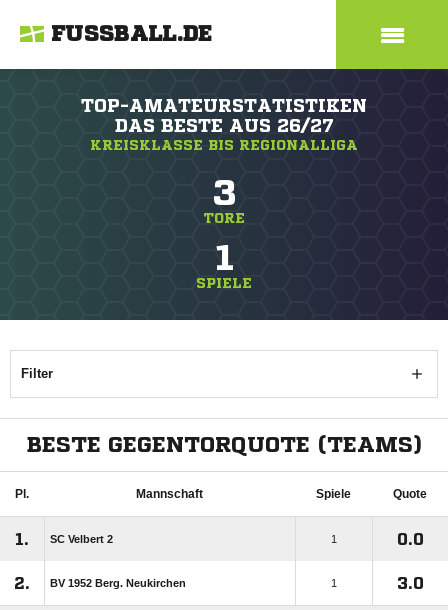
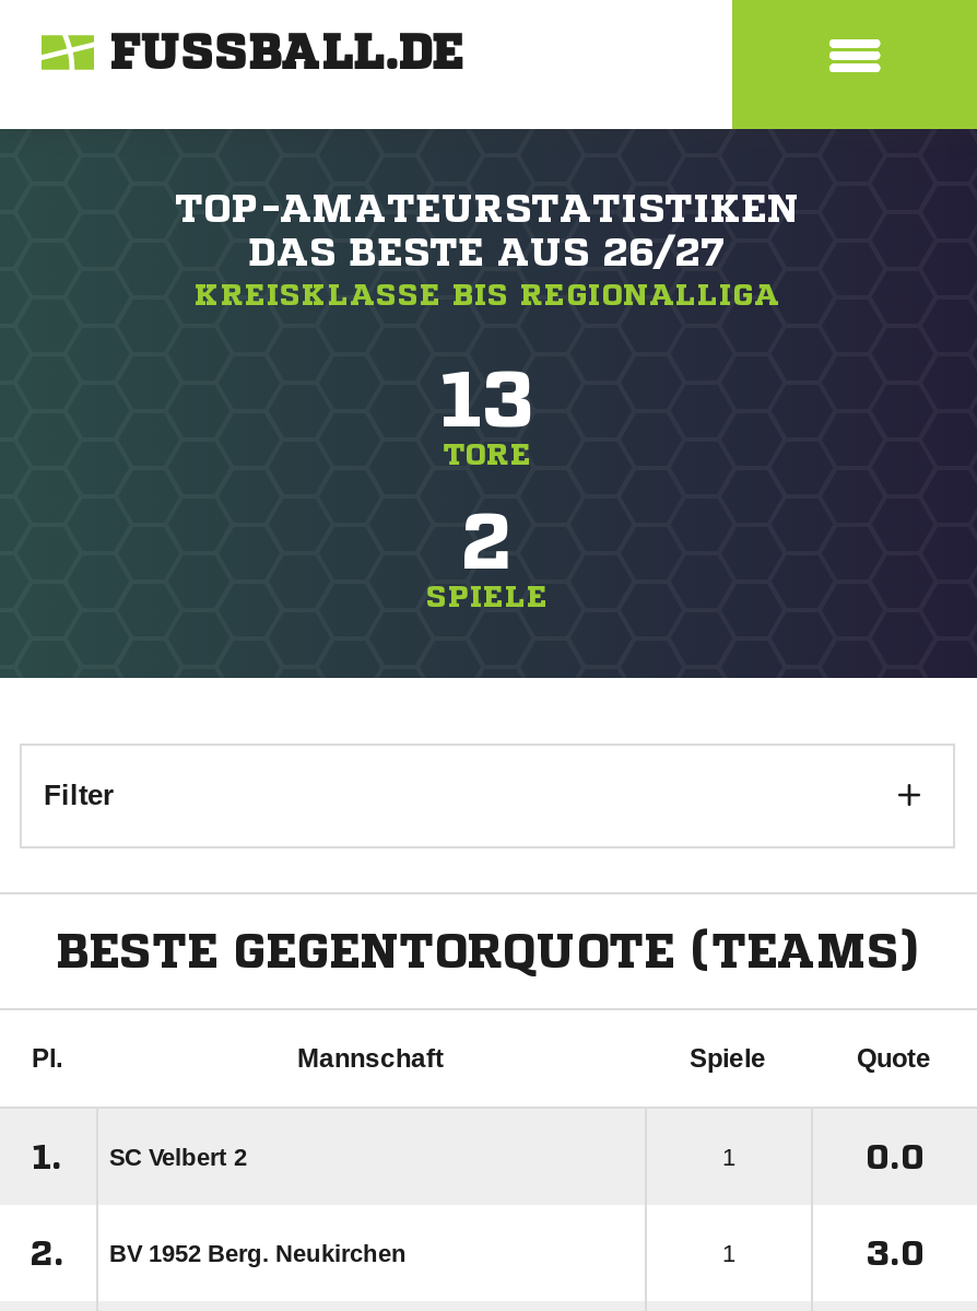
- 3
+ 13

- 1
+ 2
